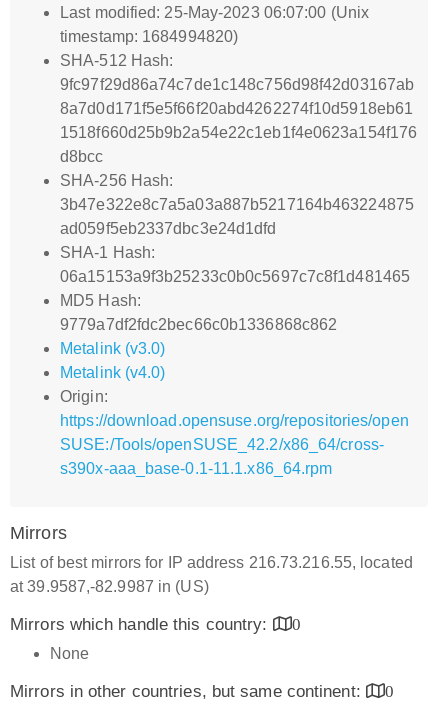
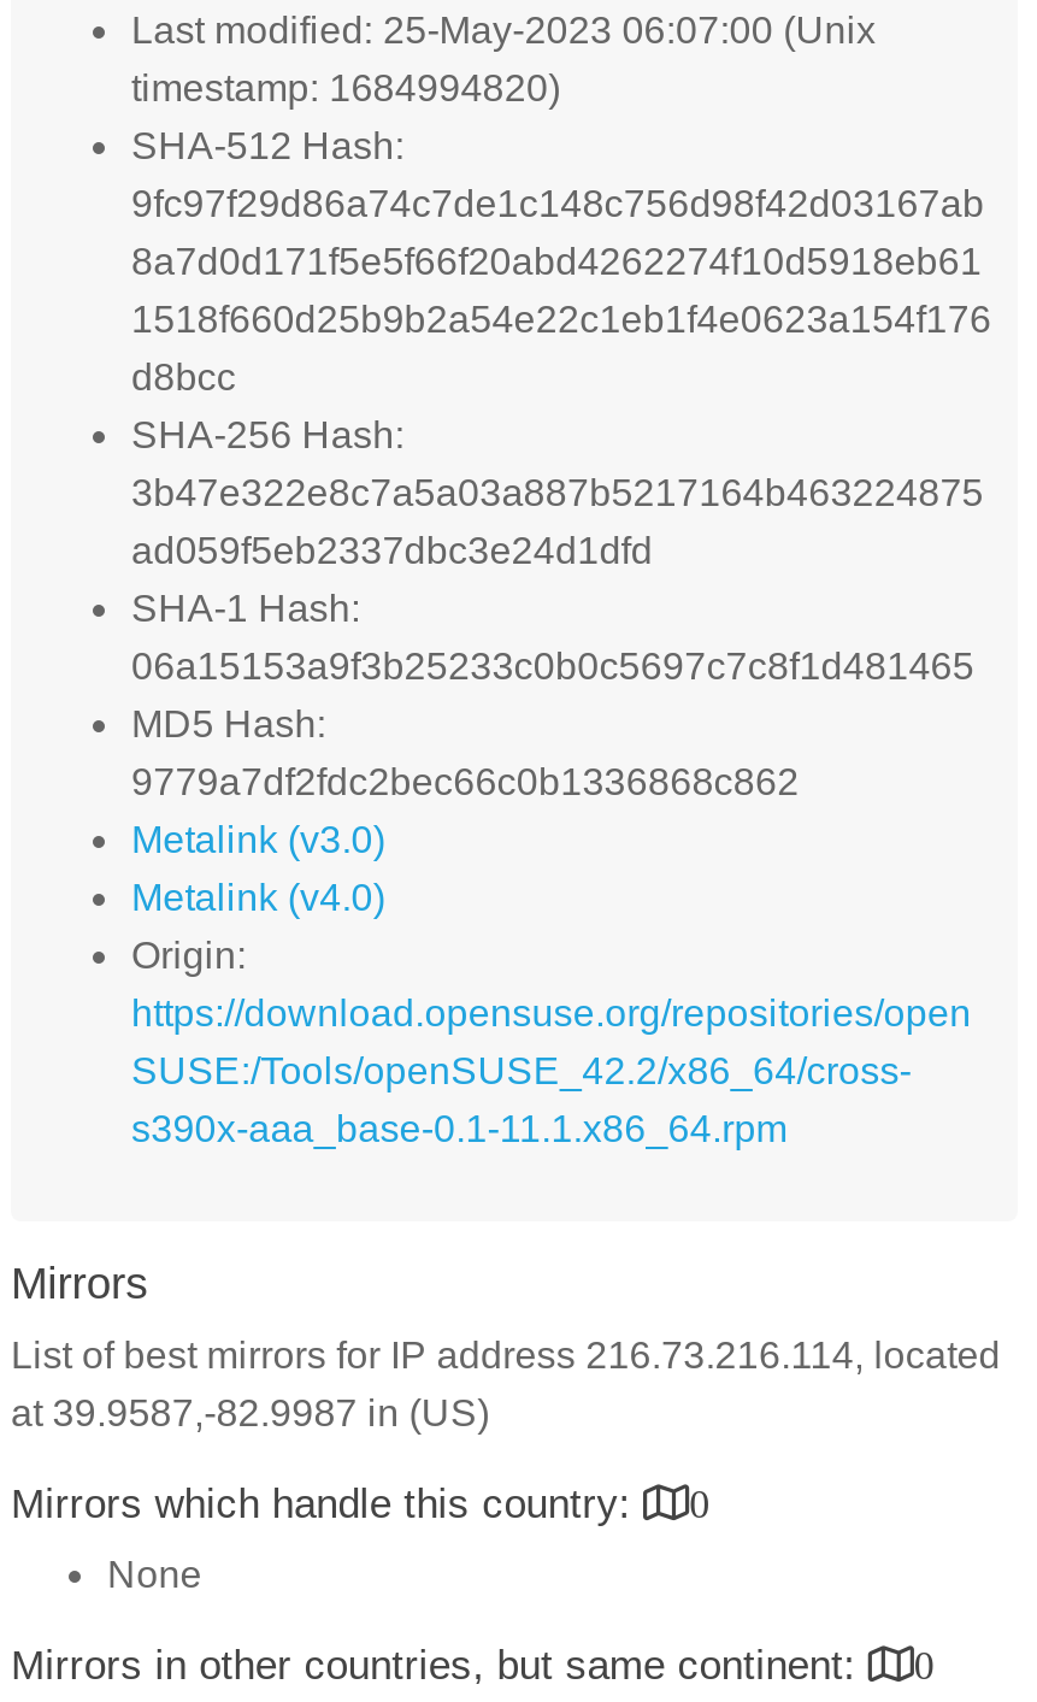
- List of best mirrors for IP address 216.73.216.55, located
+ List of best mirrors for IP address 216.73.216.114, located
